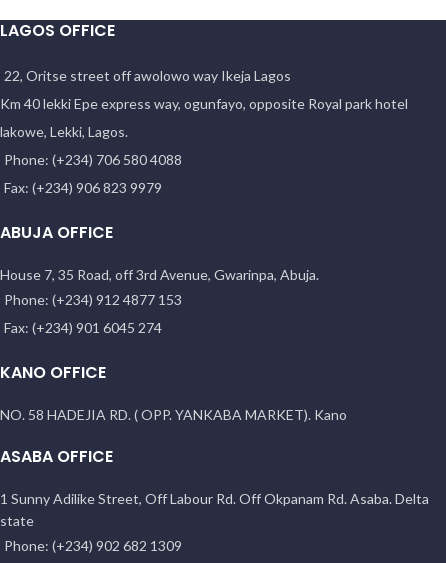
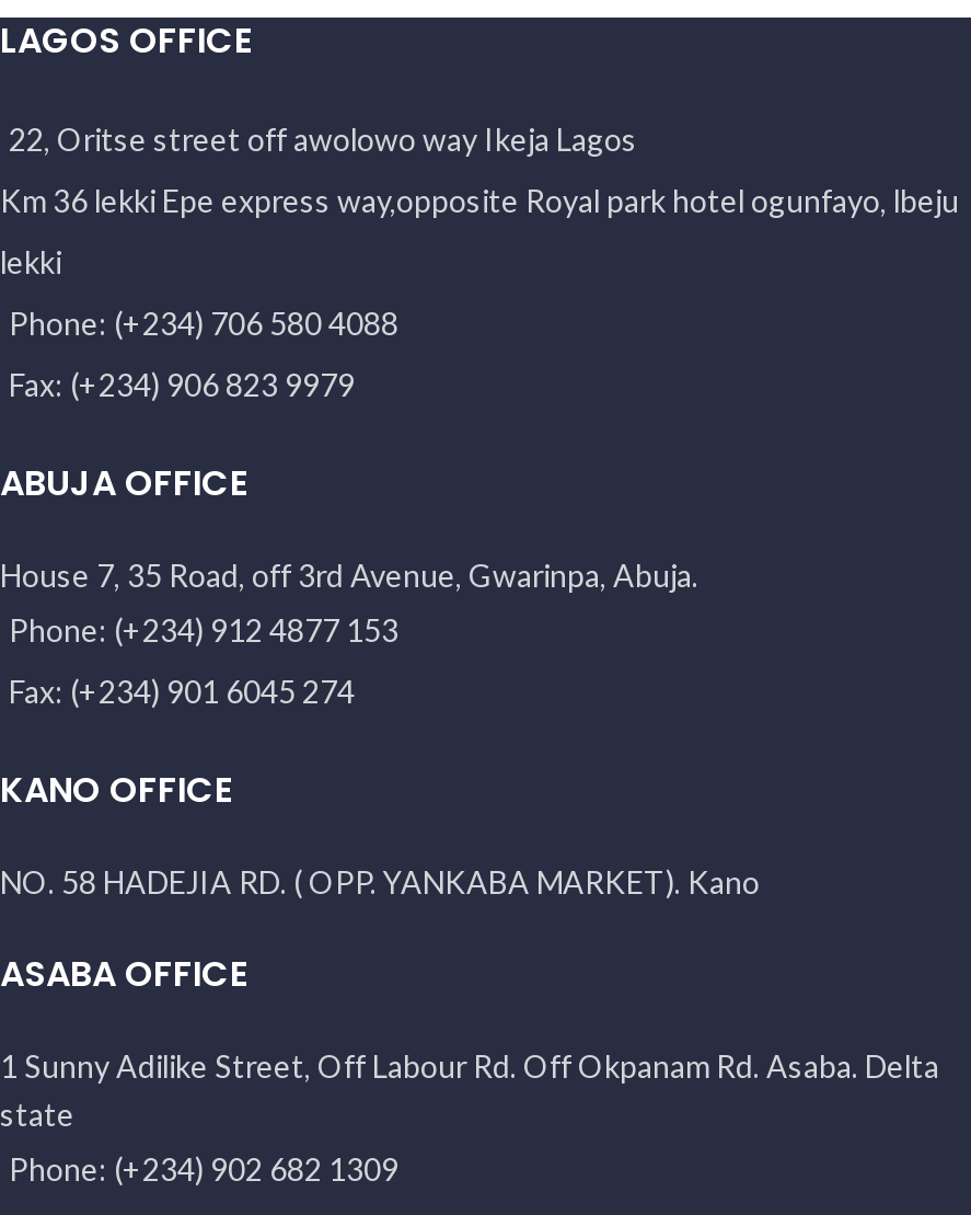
- Km 40 lekki Epe express way, ogunfayo, opposite Royal park hotel
+ Km 36 lekki Epe express way,opposite Royal park hotel ogunfayo, lbeju

- lakowe, Lekki, Lagos.
+ lekki
